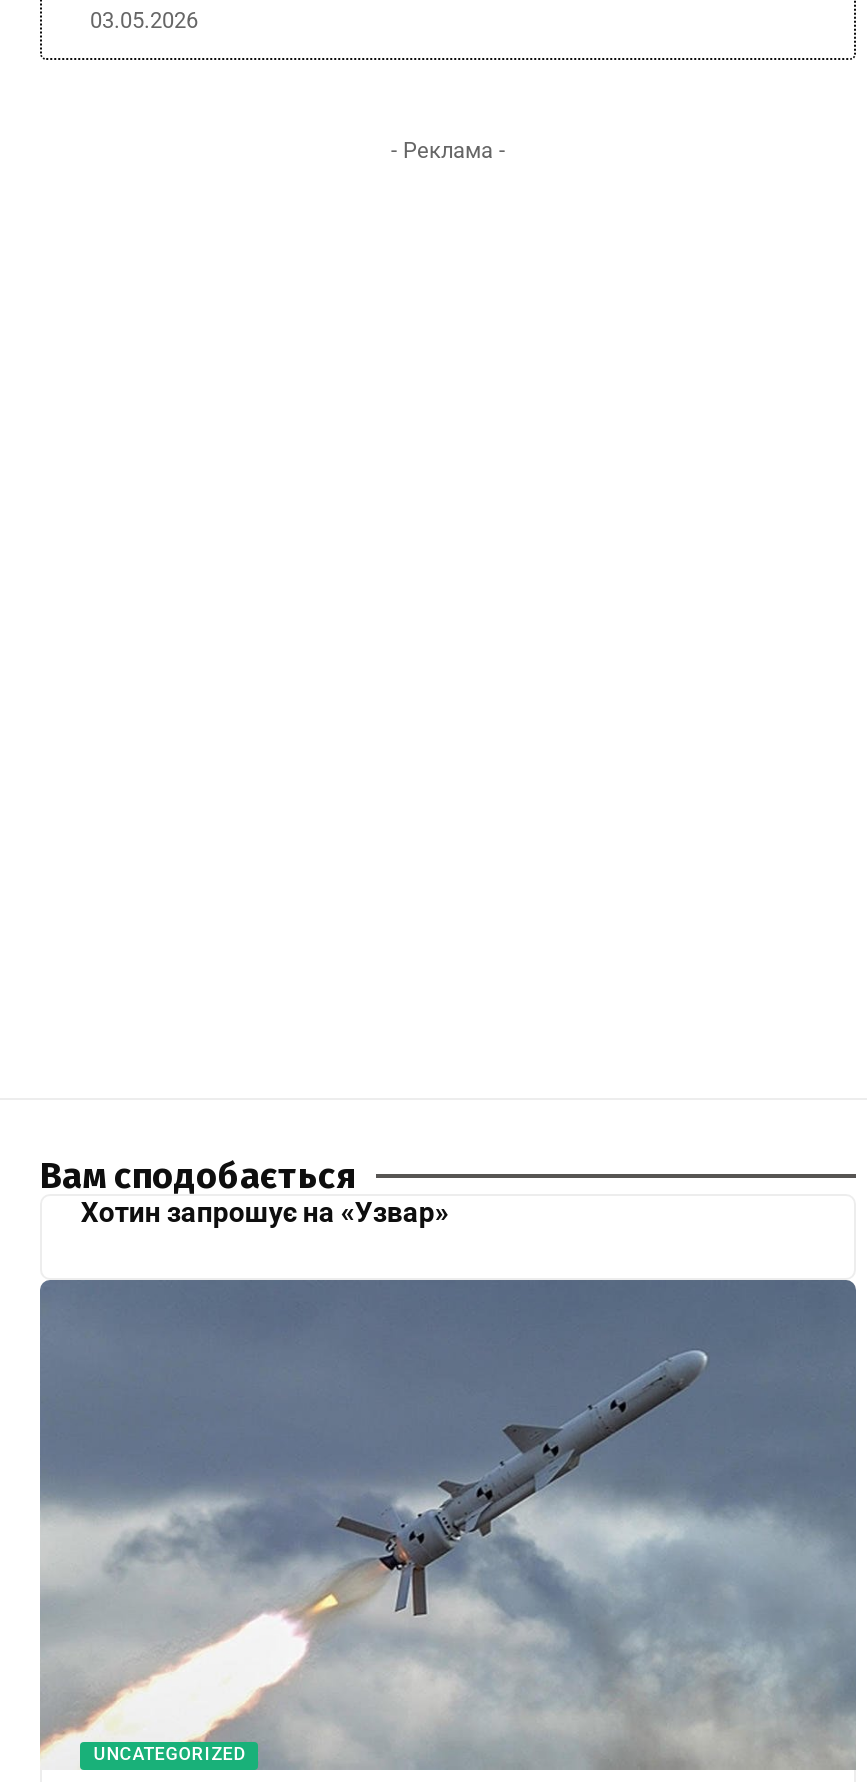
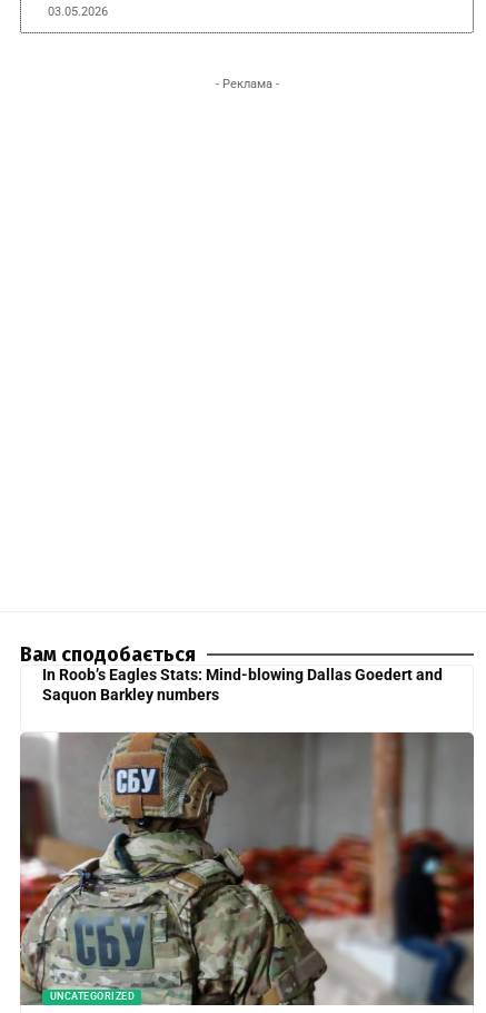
- Хотин запрошує на «Узвар»
+ In Roob’s Eagles Stats: Mind-blowing Dallas Goedert and
+ Saquon Barkley numbers

- [image]
+ [image]
